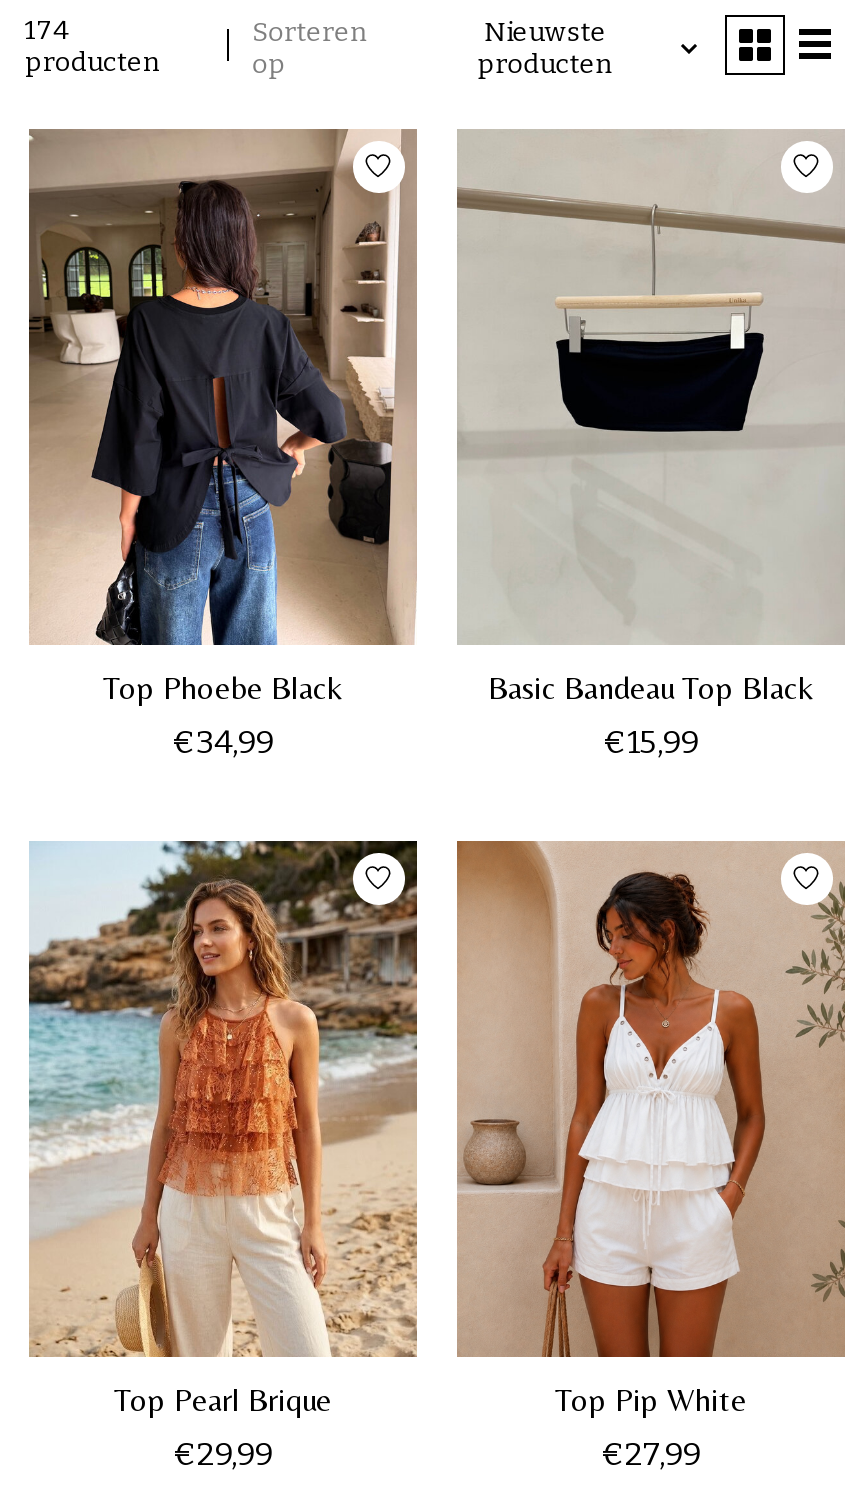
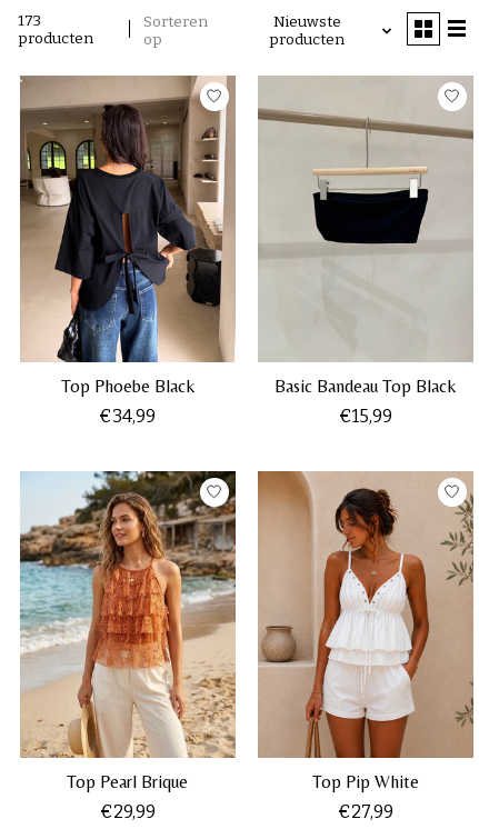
- 174
+ 173
